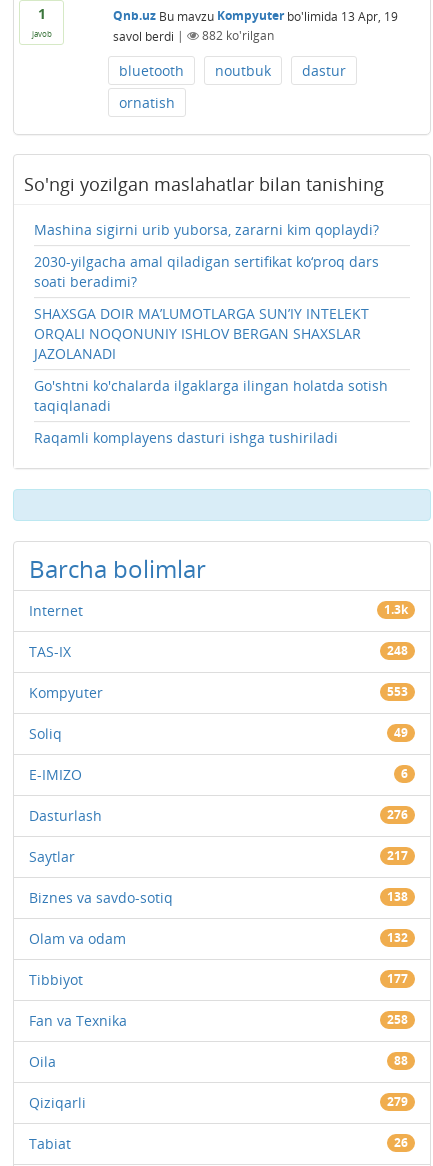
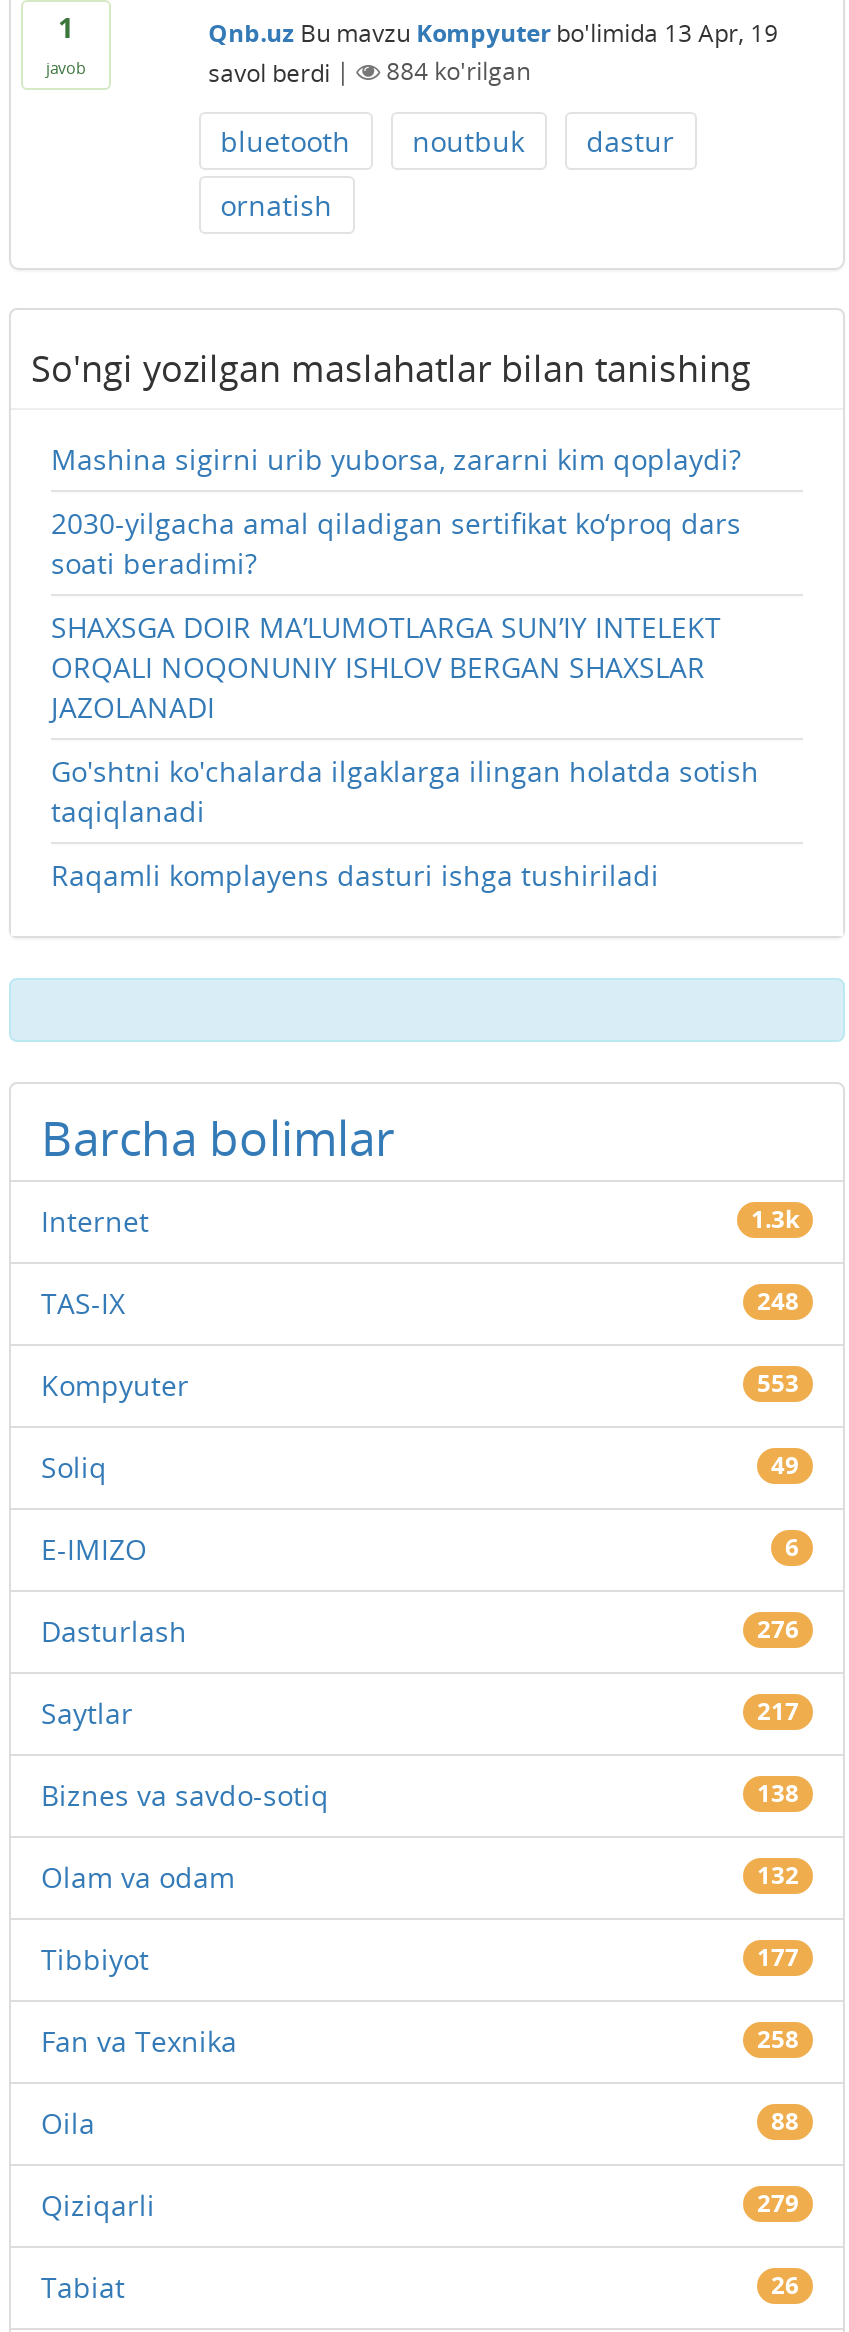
- 882 ko'rilgan
+ 884 ko'rilgan
